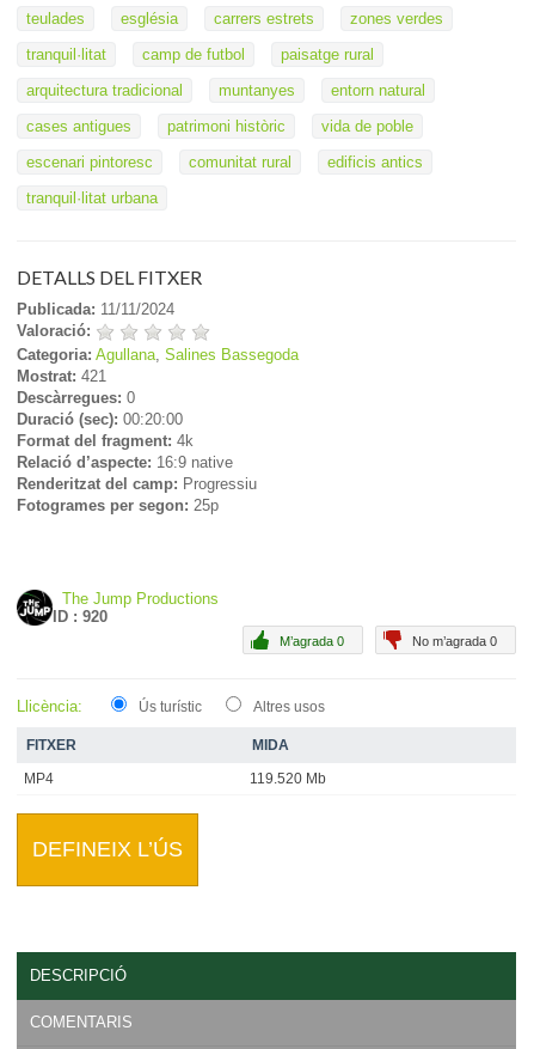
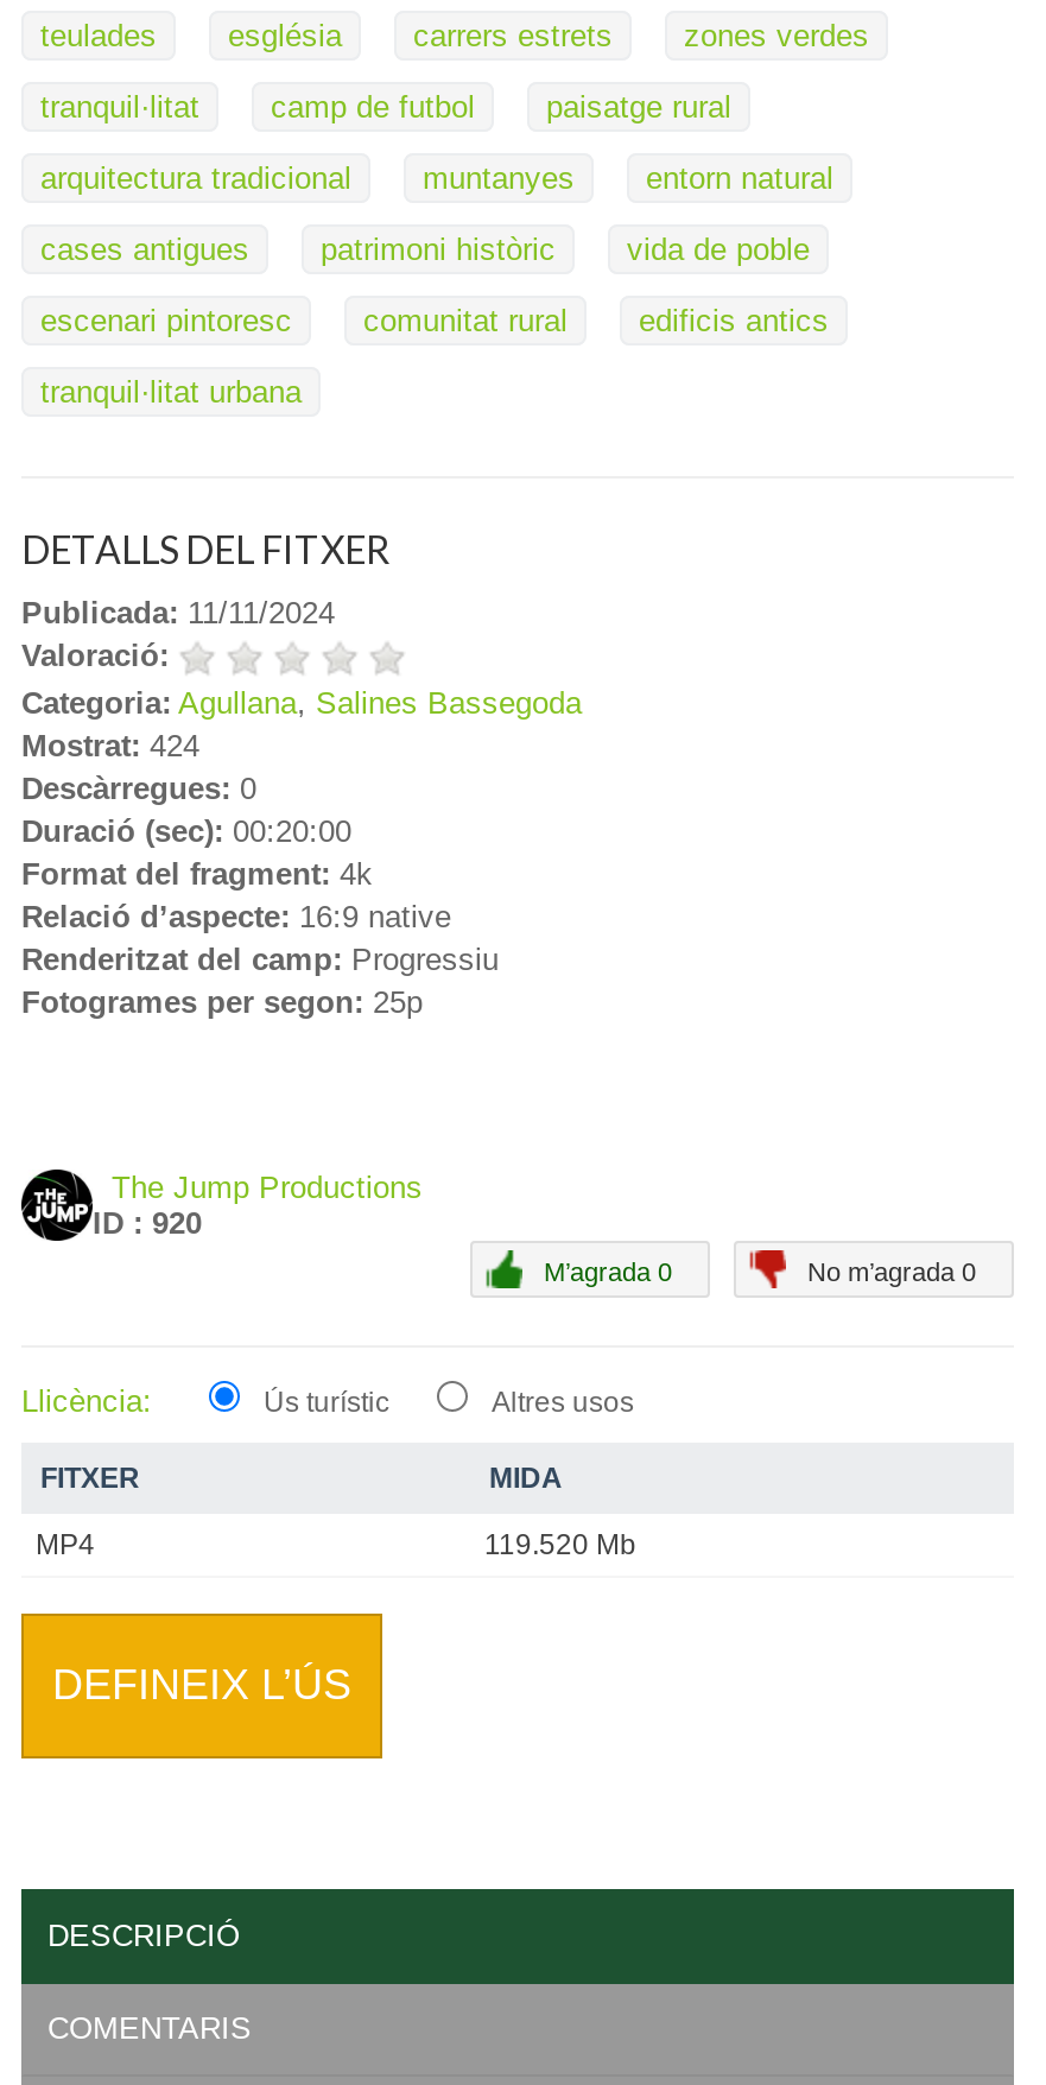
- Mostrat: 421
+ Mostrat: 424
